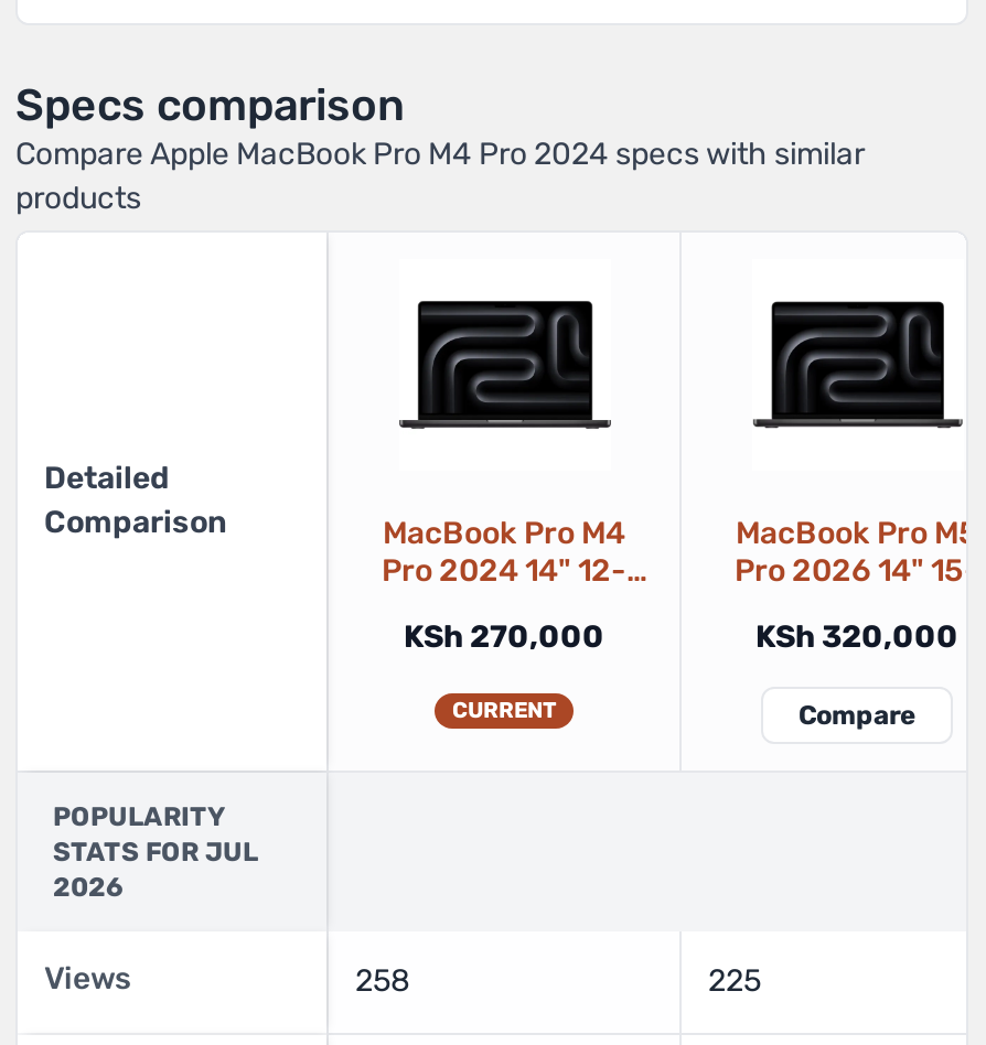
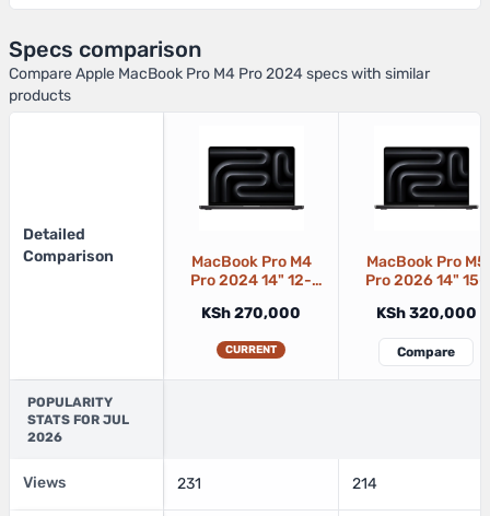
- 258
+ 231

- 225
+ 214
